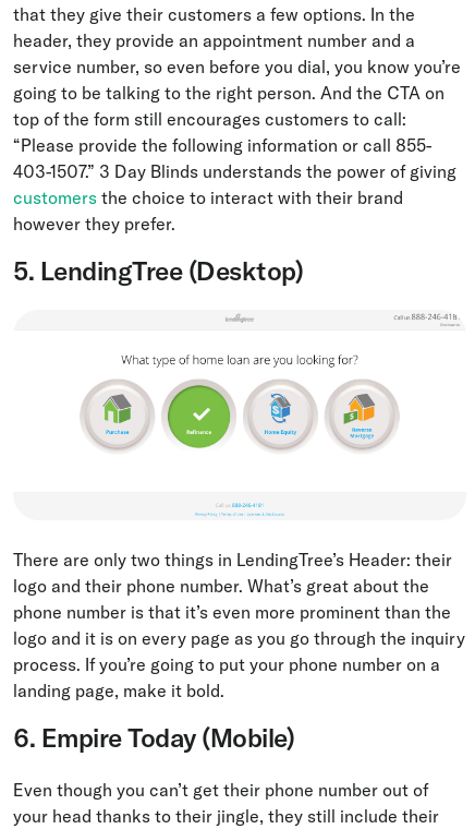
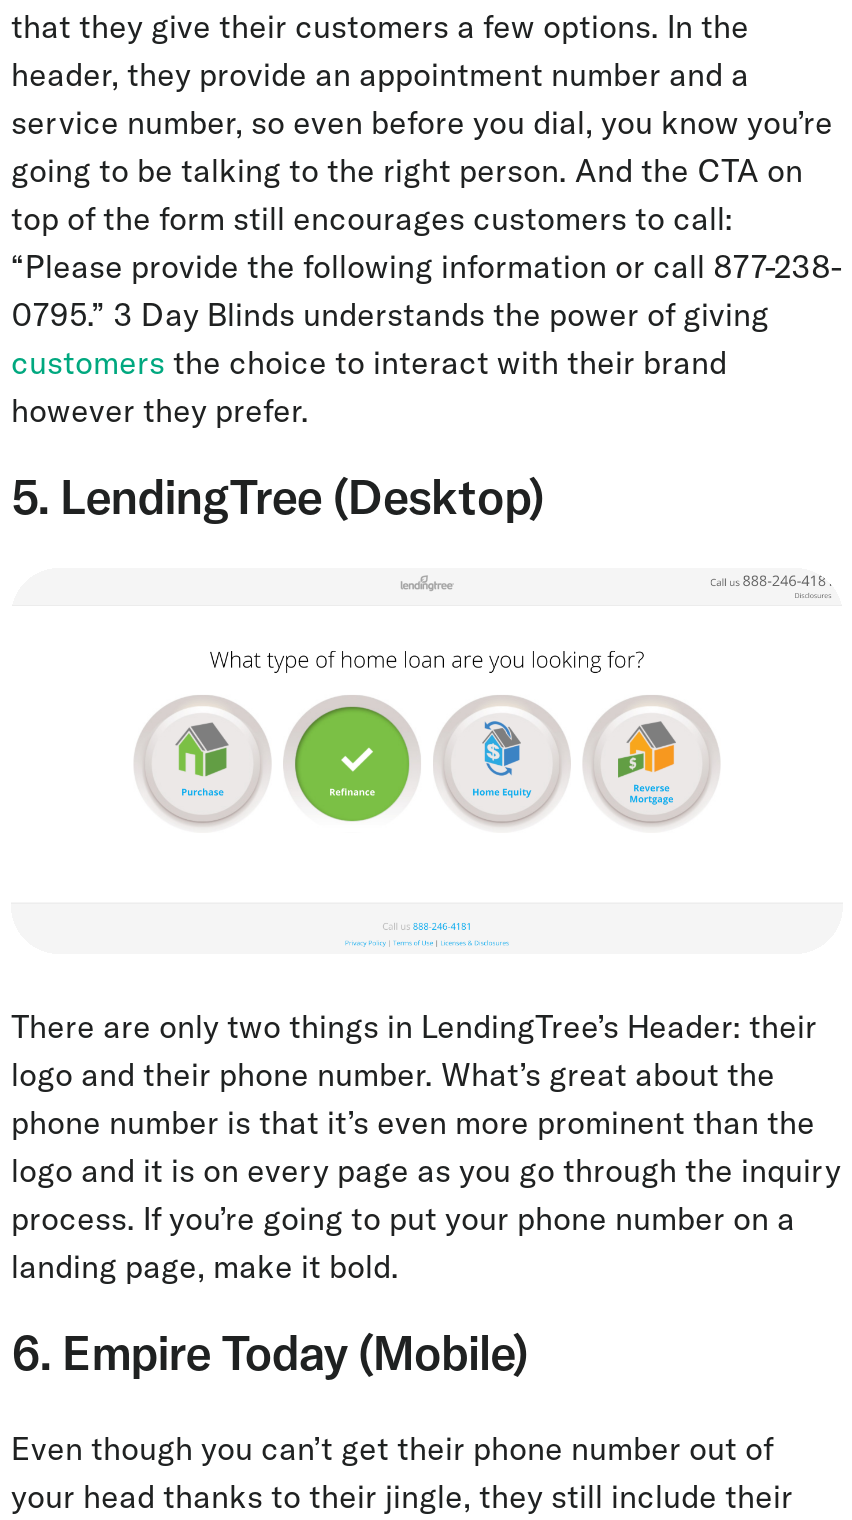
- “Please provide the following information or call 855-
+ “Please provide the following information or call 877-238-

- 403-1507.” 3 Day Blinds understands the power of giving
+ 0795.” 3 Day Blinds understands the power of giving
